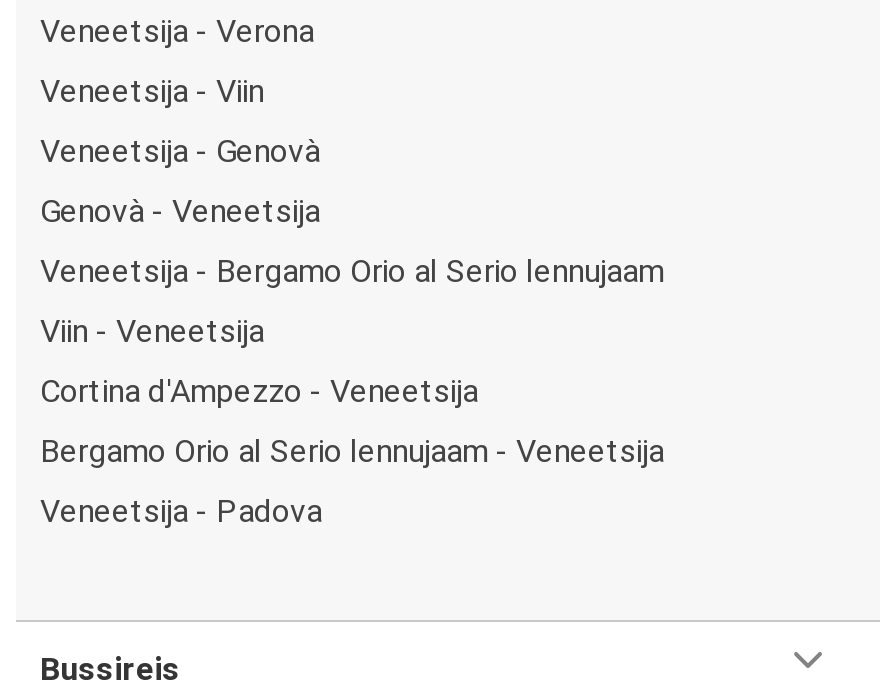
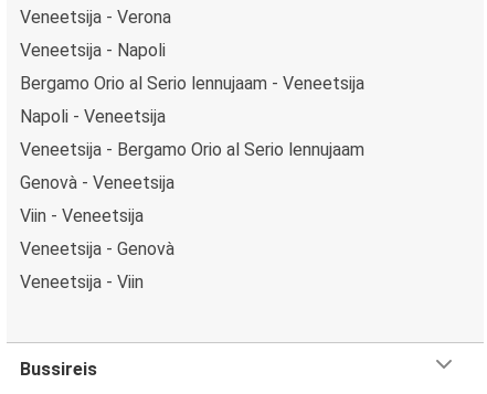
moved down: Veneetsija - Bergamo Orio al Serio lennujaam | Genovà - Veneetsija | Viin - Veneetsija | Veneetsija - Genovà | Veneetsija - Viin

- Cortina d'Ampezzo - Veneetsija
+ Veneetsija - Napoli

moved up: Bergamo Orio al Serio lennujaam - Veneetsija

- Veneetsija - Padova
+ Napoli - Veneetsija
